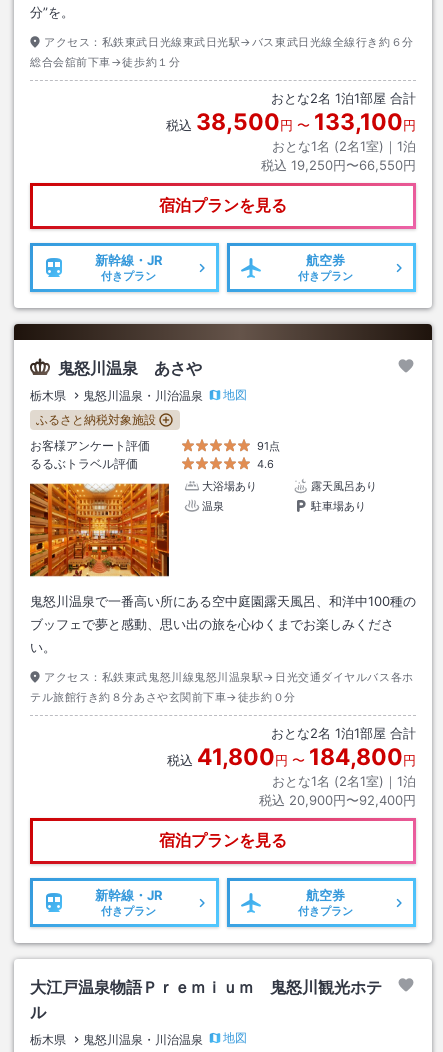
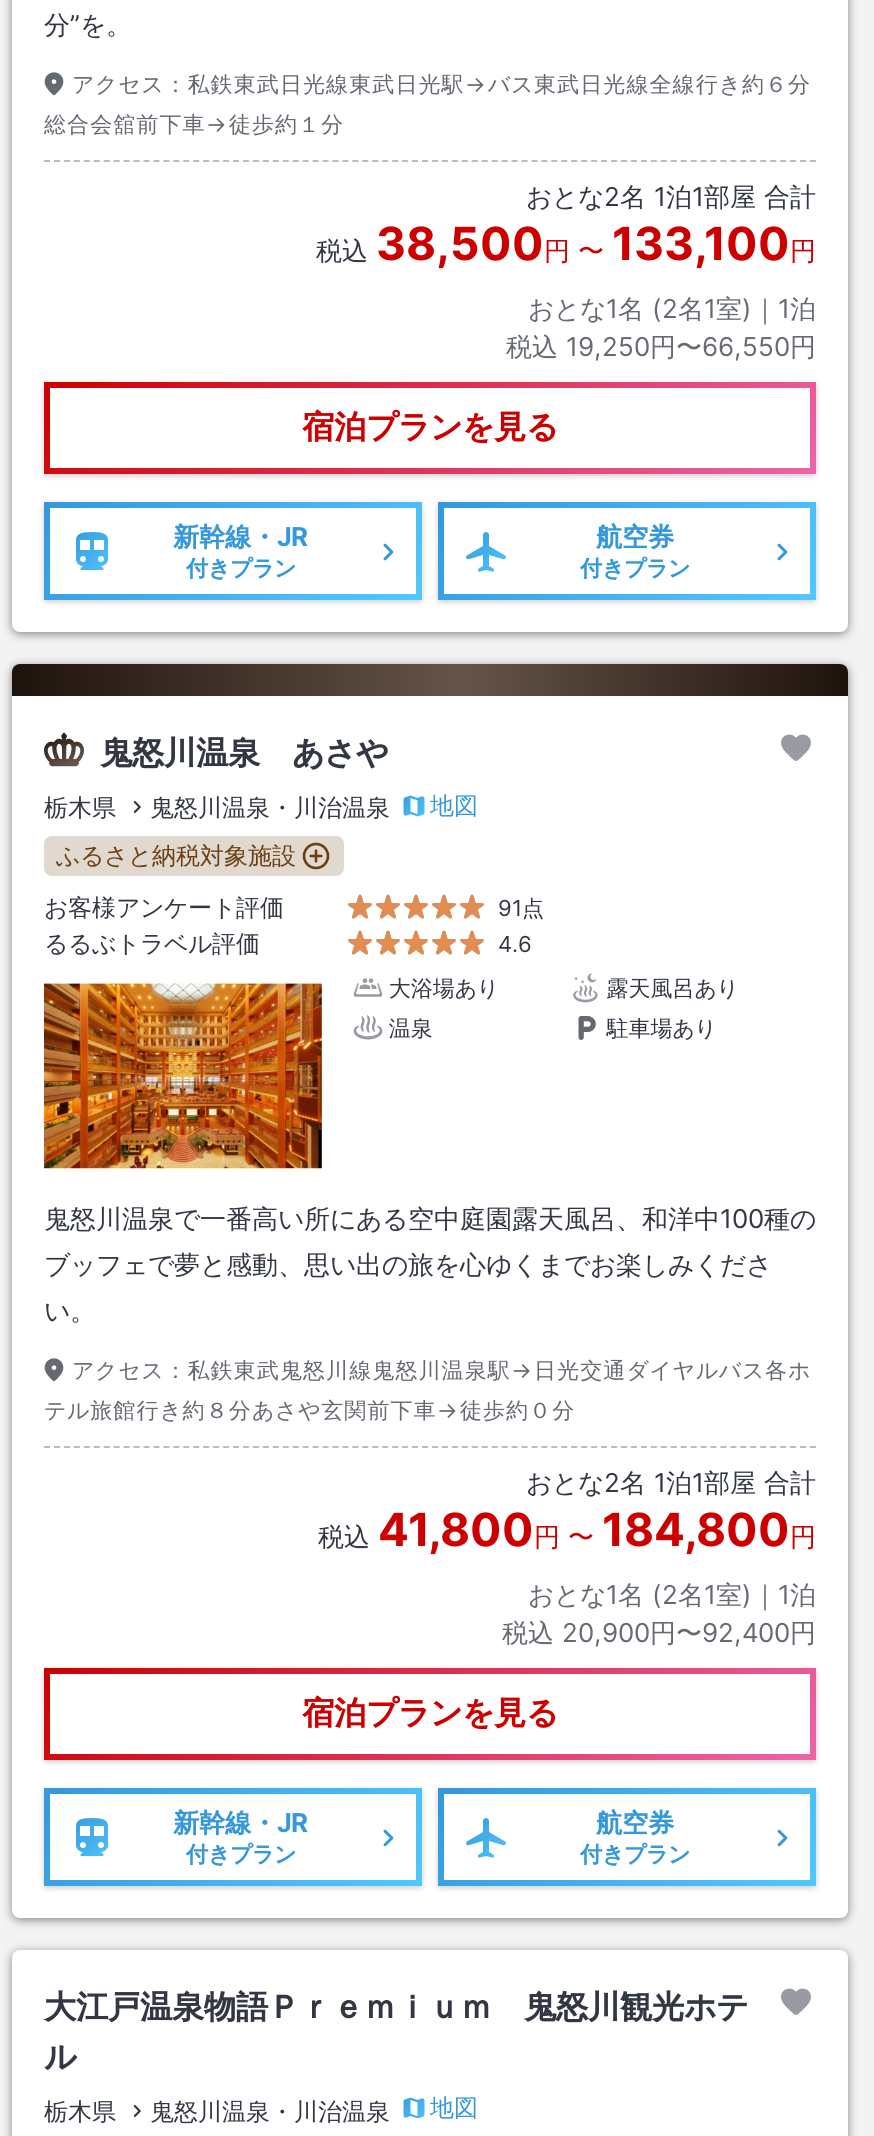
- おとな2名1泊1部屋 合計
+ おとな2名 1泊1部屋 合計

- おとな2名1泊1部屋 合計
+ おとな2名 1泊1部屋 合計
